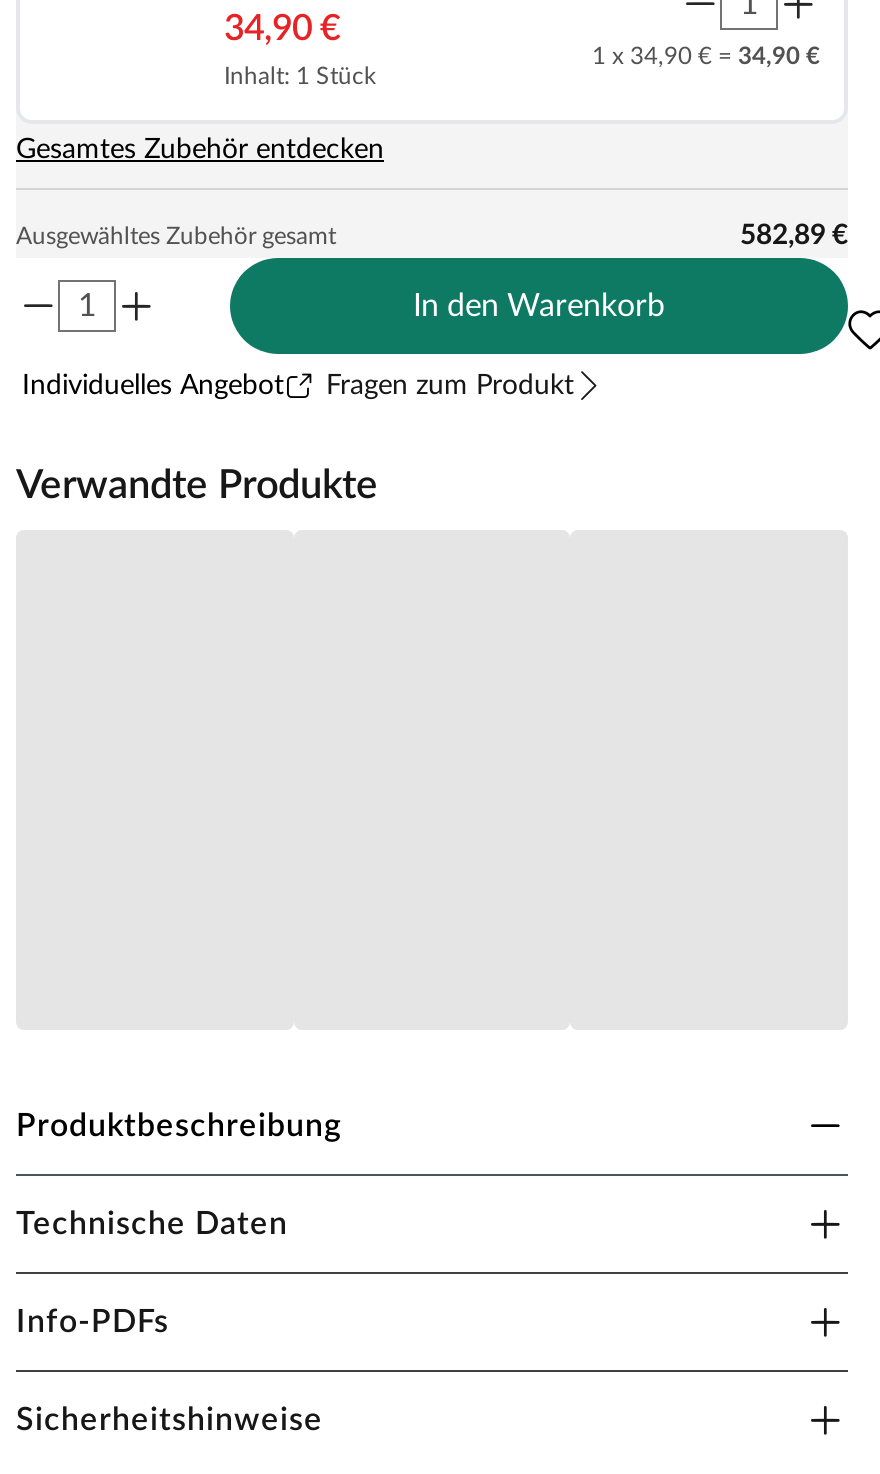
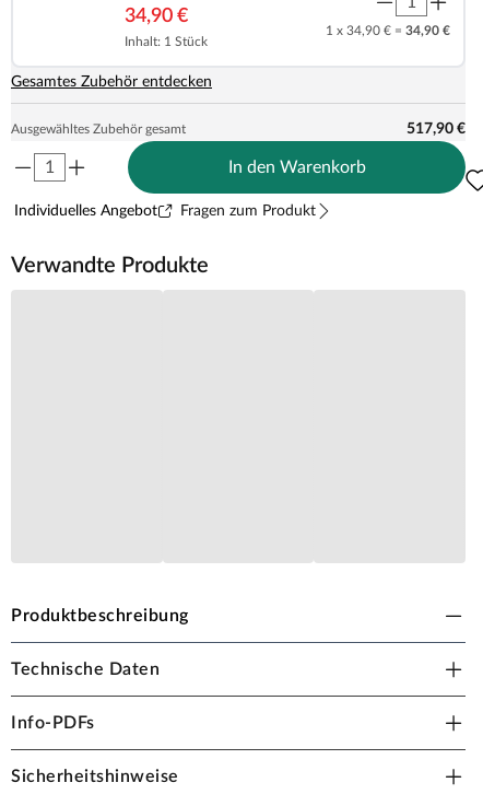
- 582,89 €
+ 517,90 €
